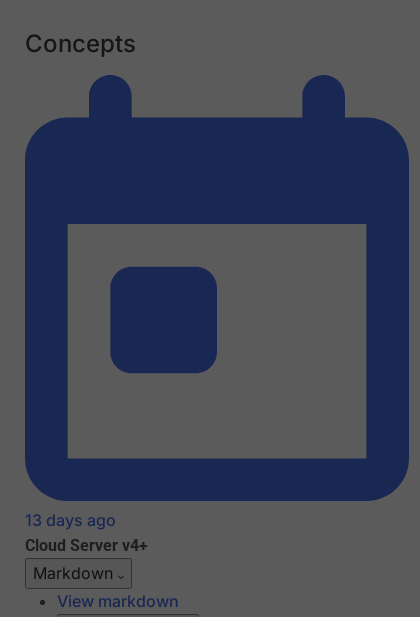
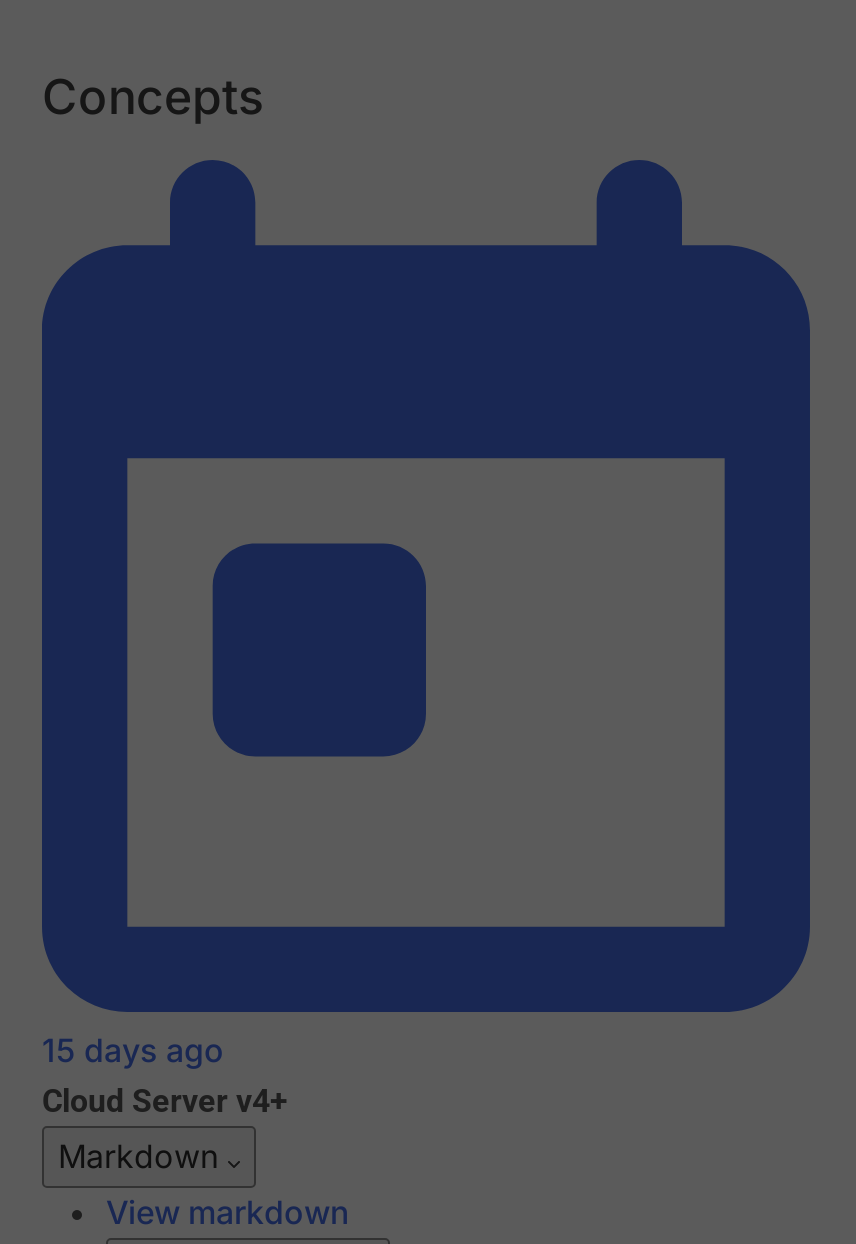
- 13 days ago
+ 15 days ago
